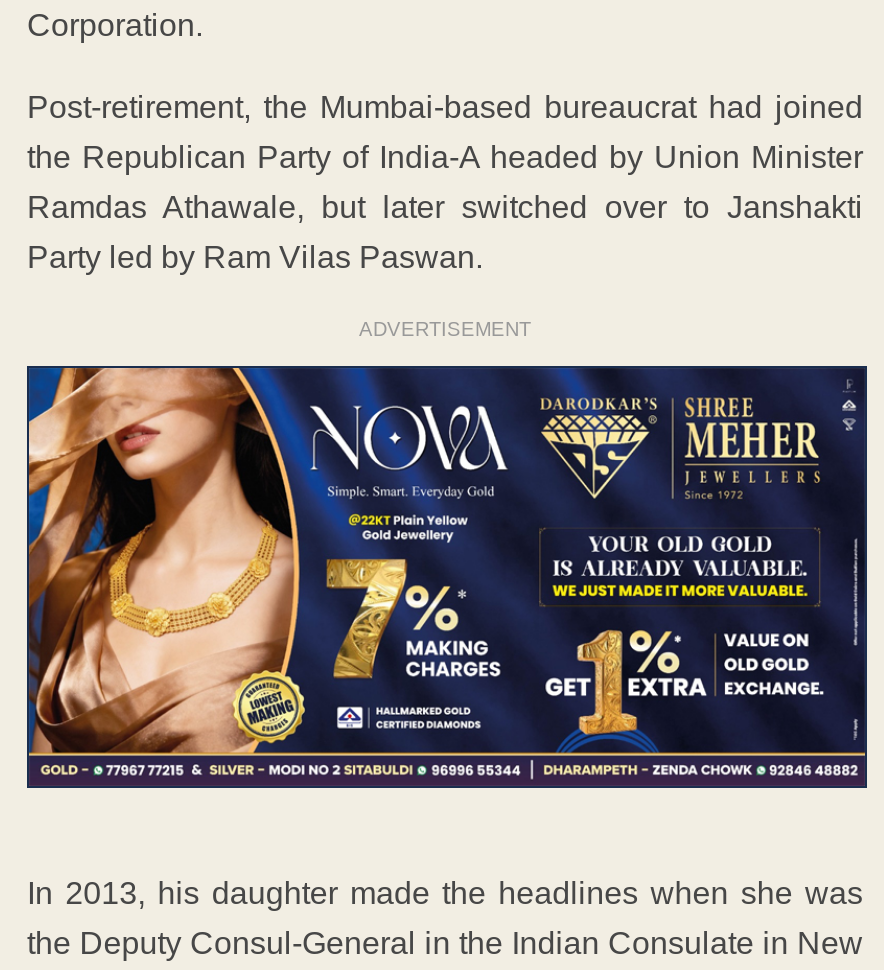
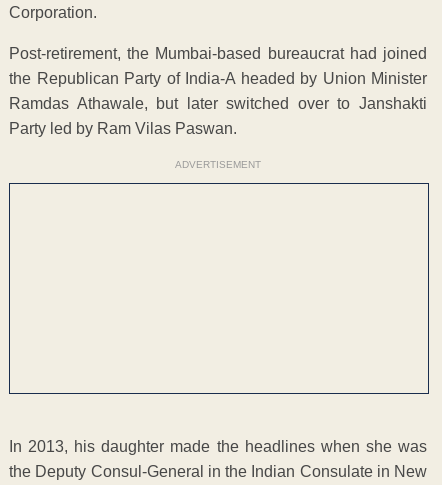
- [image]
